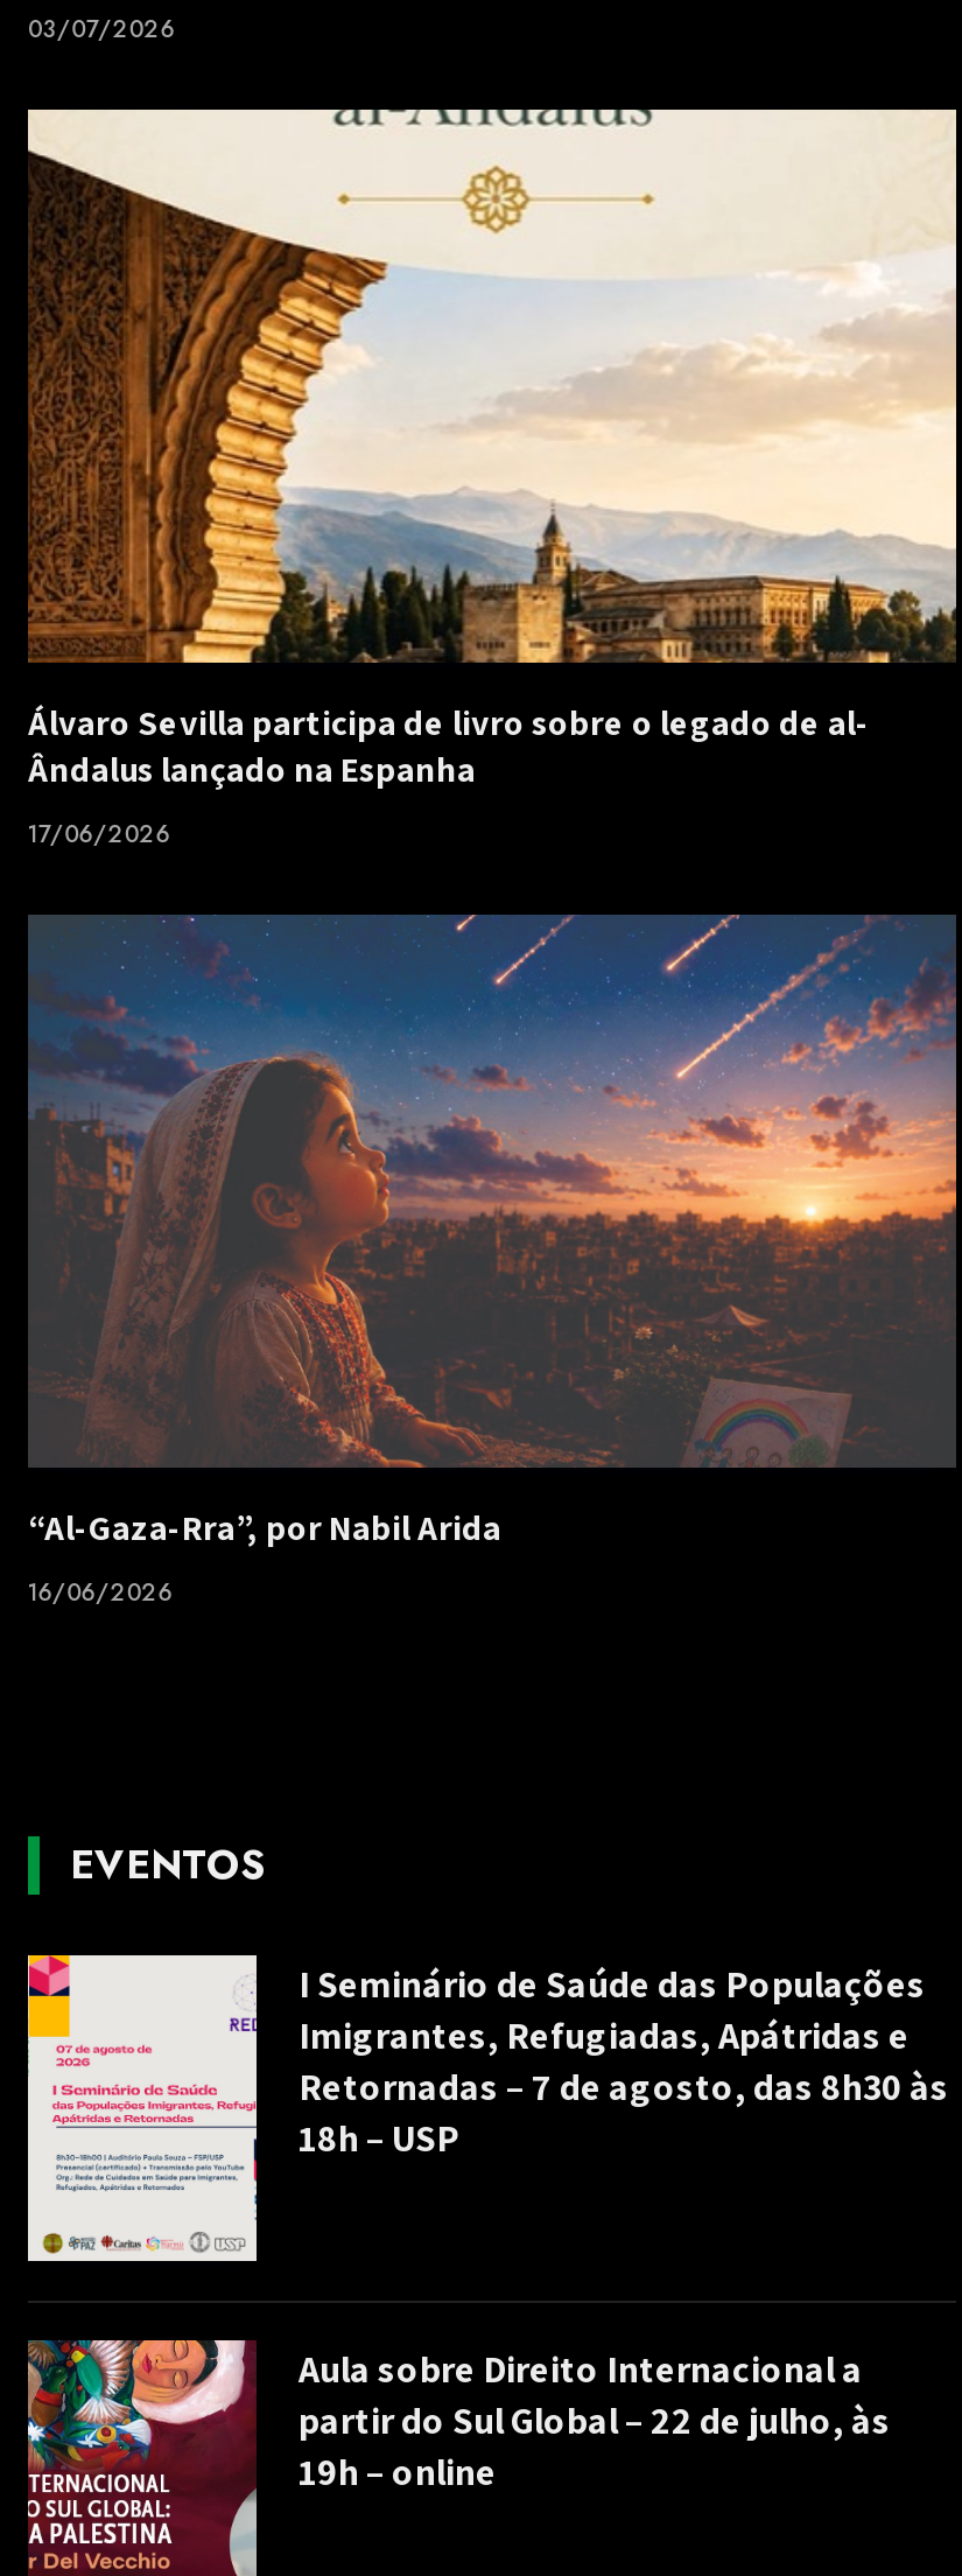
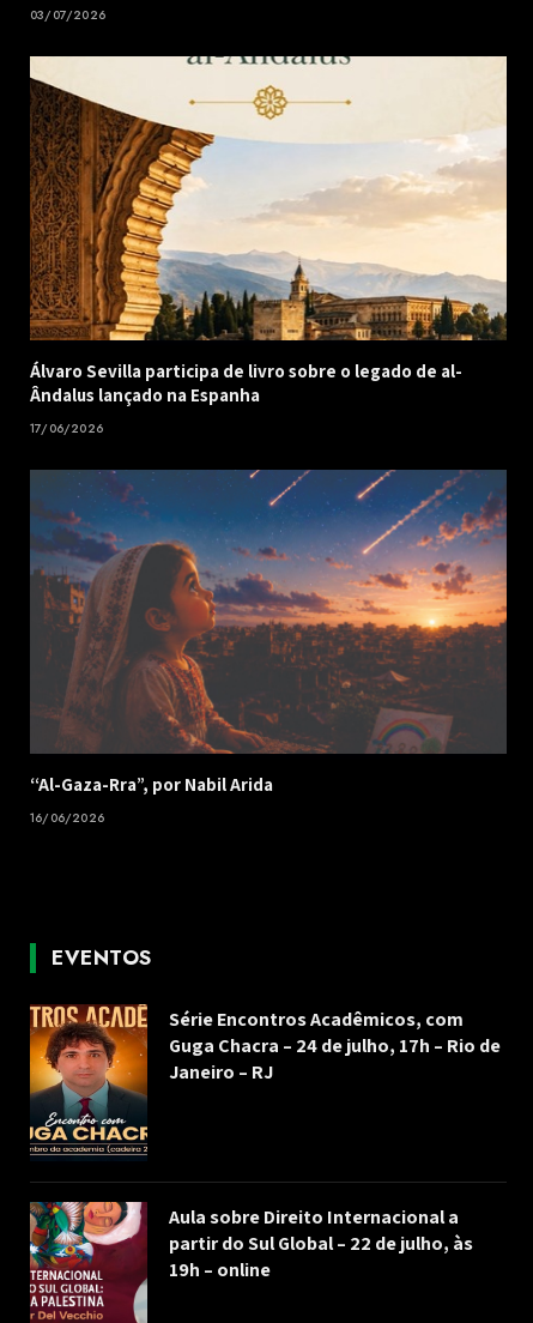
- [image]
- I Seminário de Saúde das Populações
- Imigrantes, Refugiadas, Apátridas e
- Retornadas – 7 de agosto, das 8h30 às
- 18h – USP
+ [image]
+ Série Encontros Acadêmicos, com
+ Guga Chacra – 24 de julho, 17h – Rio de
+ Janeiro – RJ
